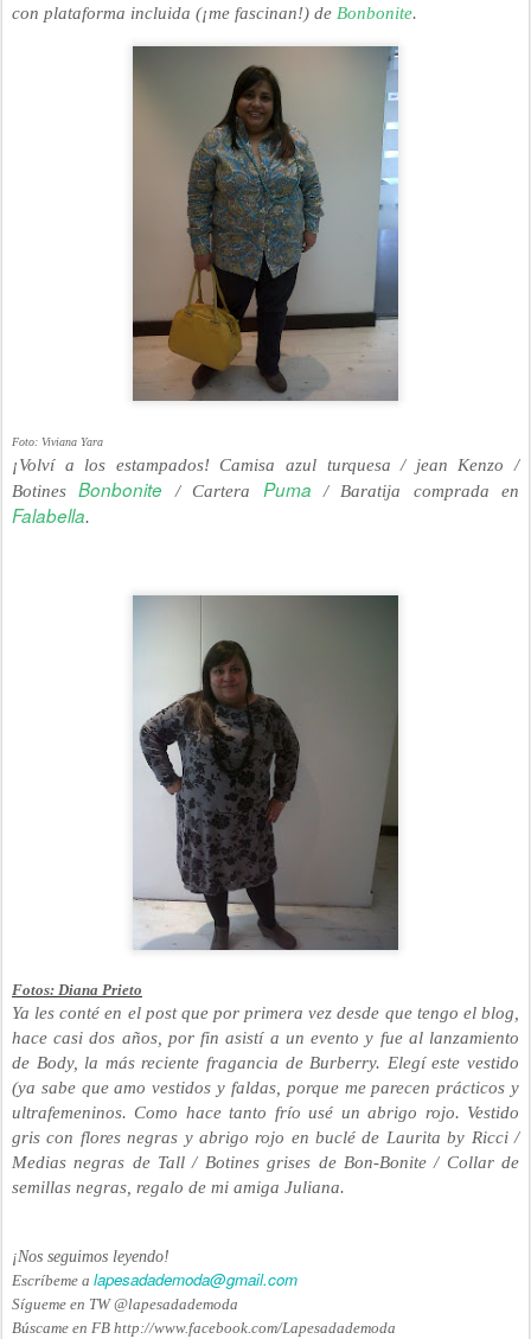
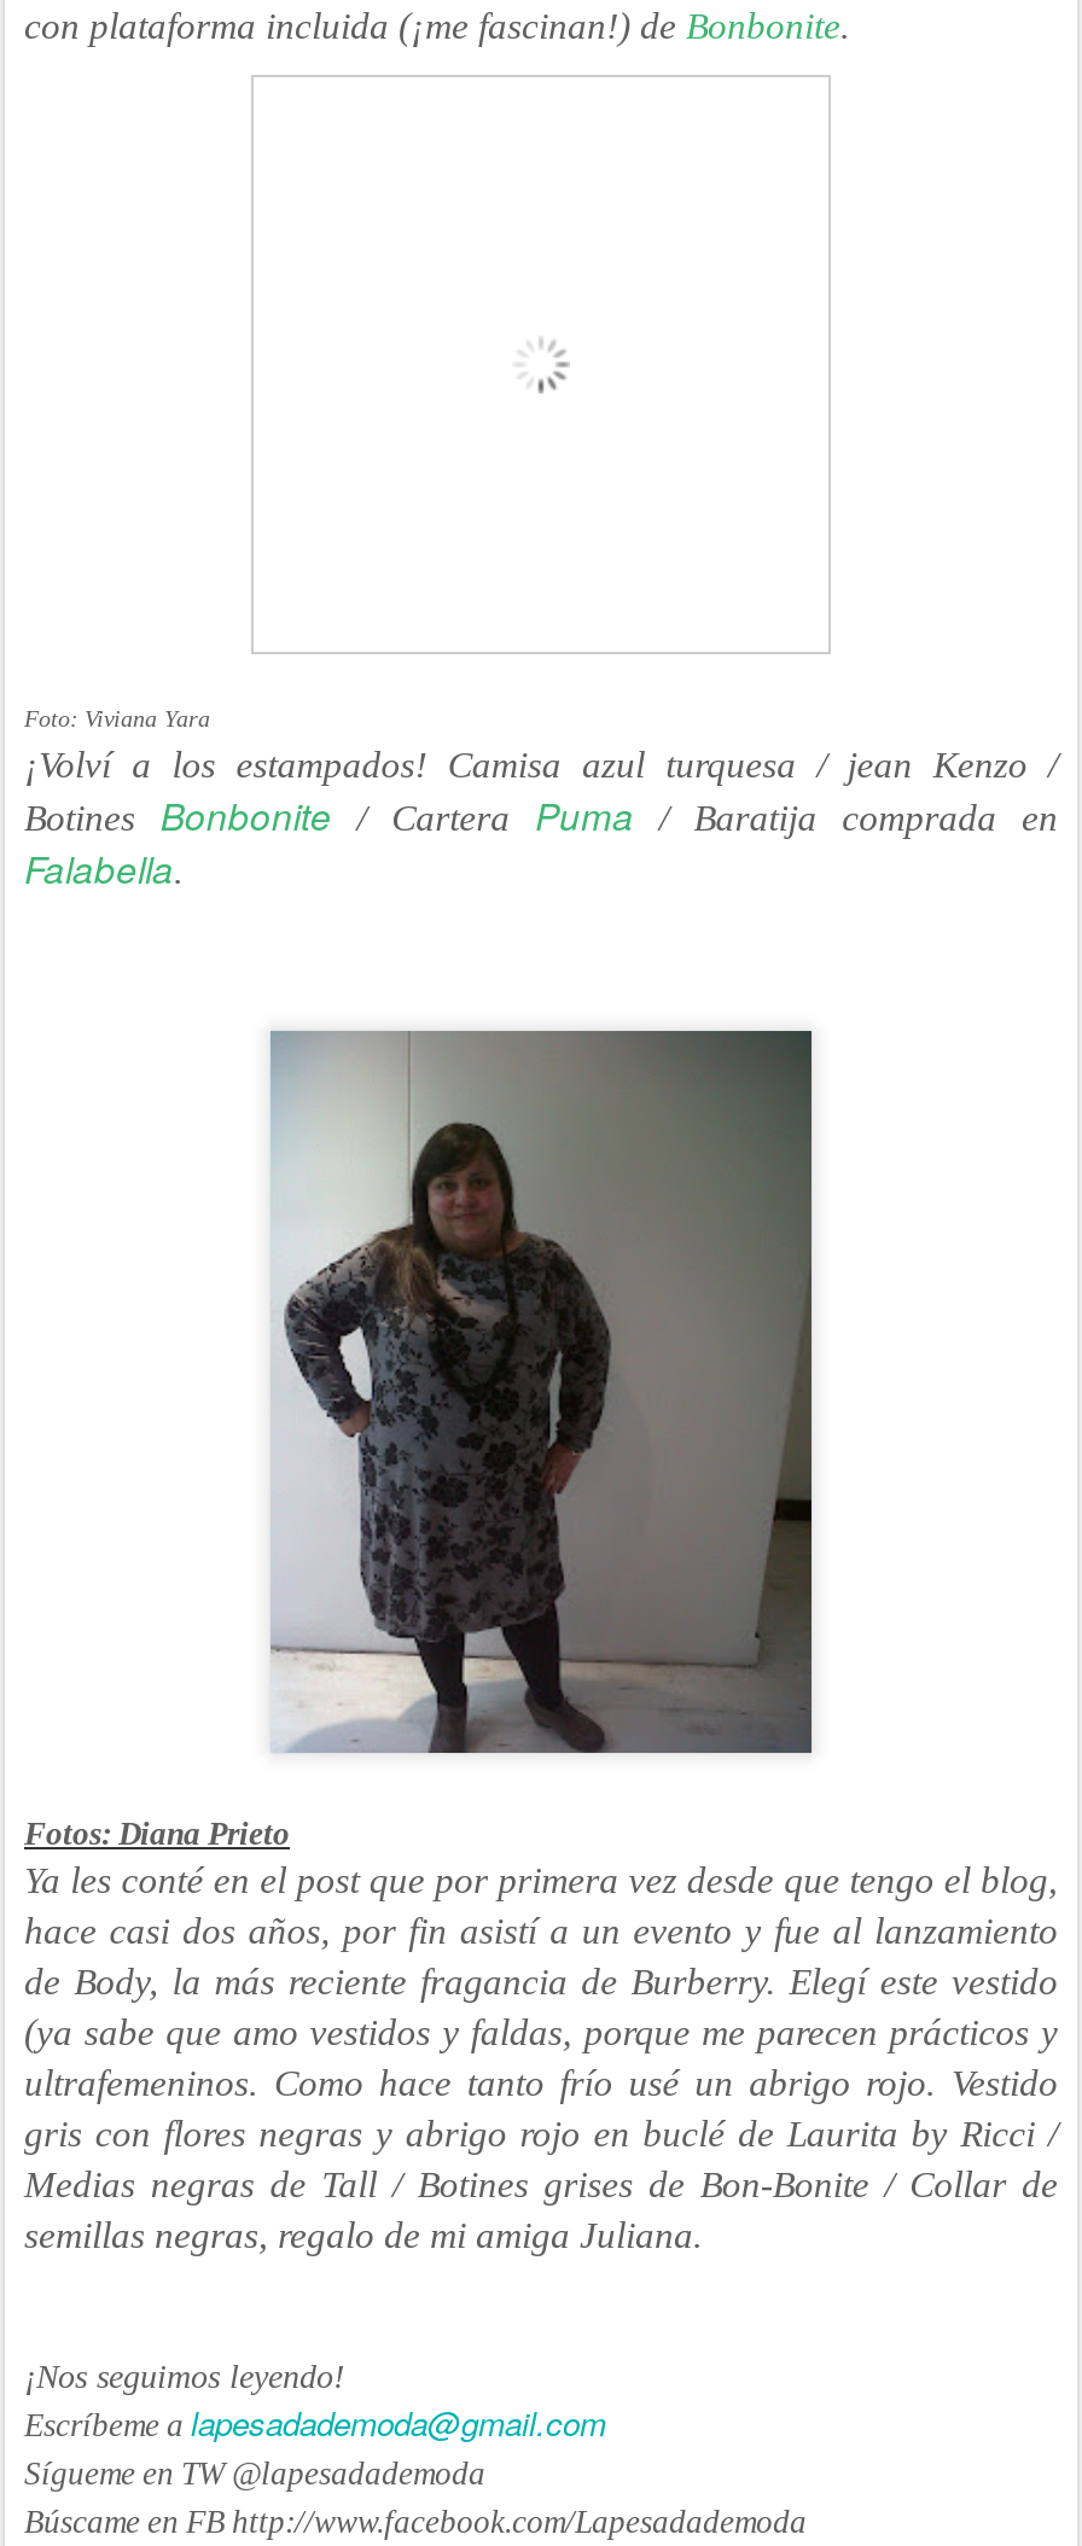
- [image]
